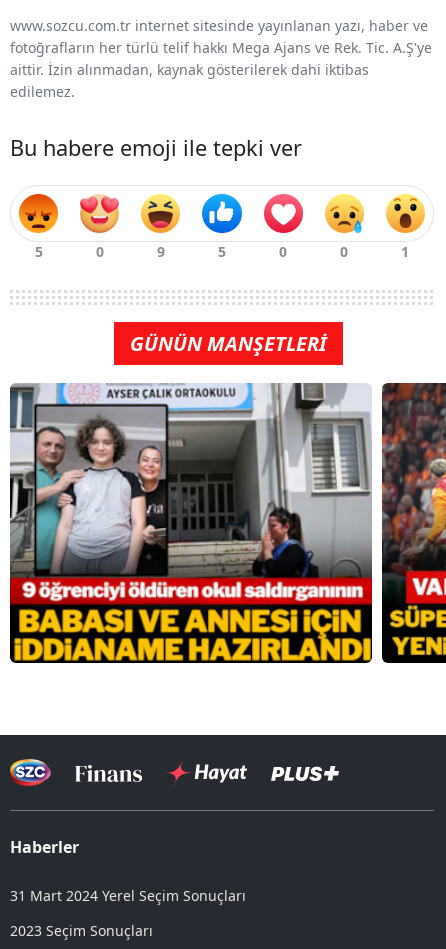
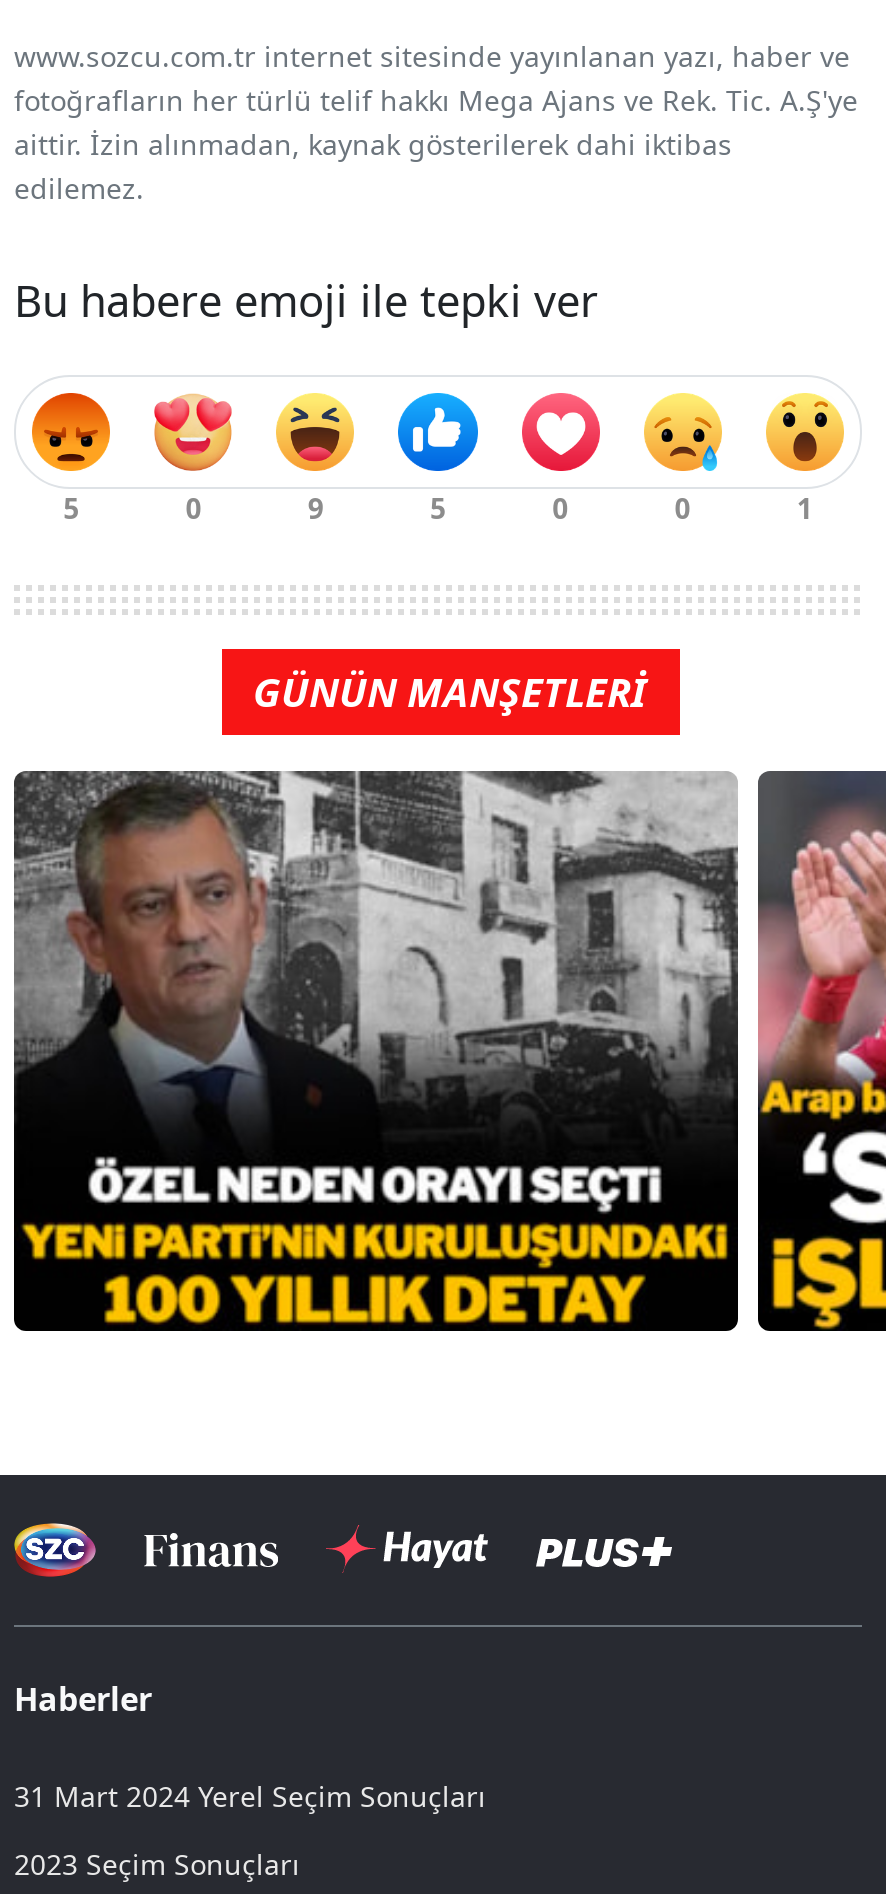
- [image]
+ [image]

- [image]
+ [image]
